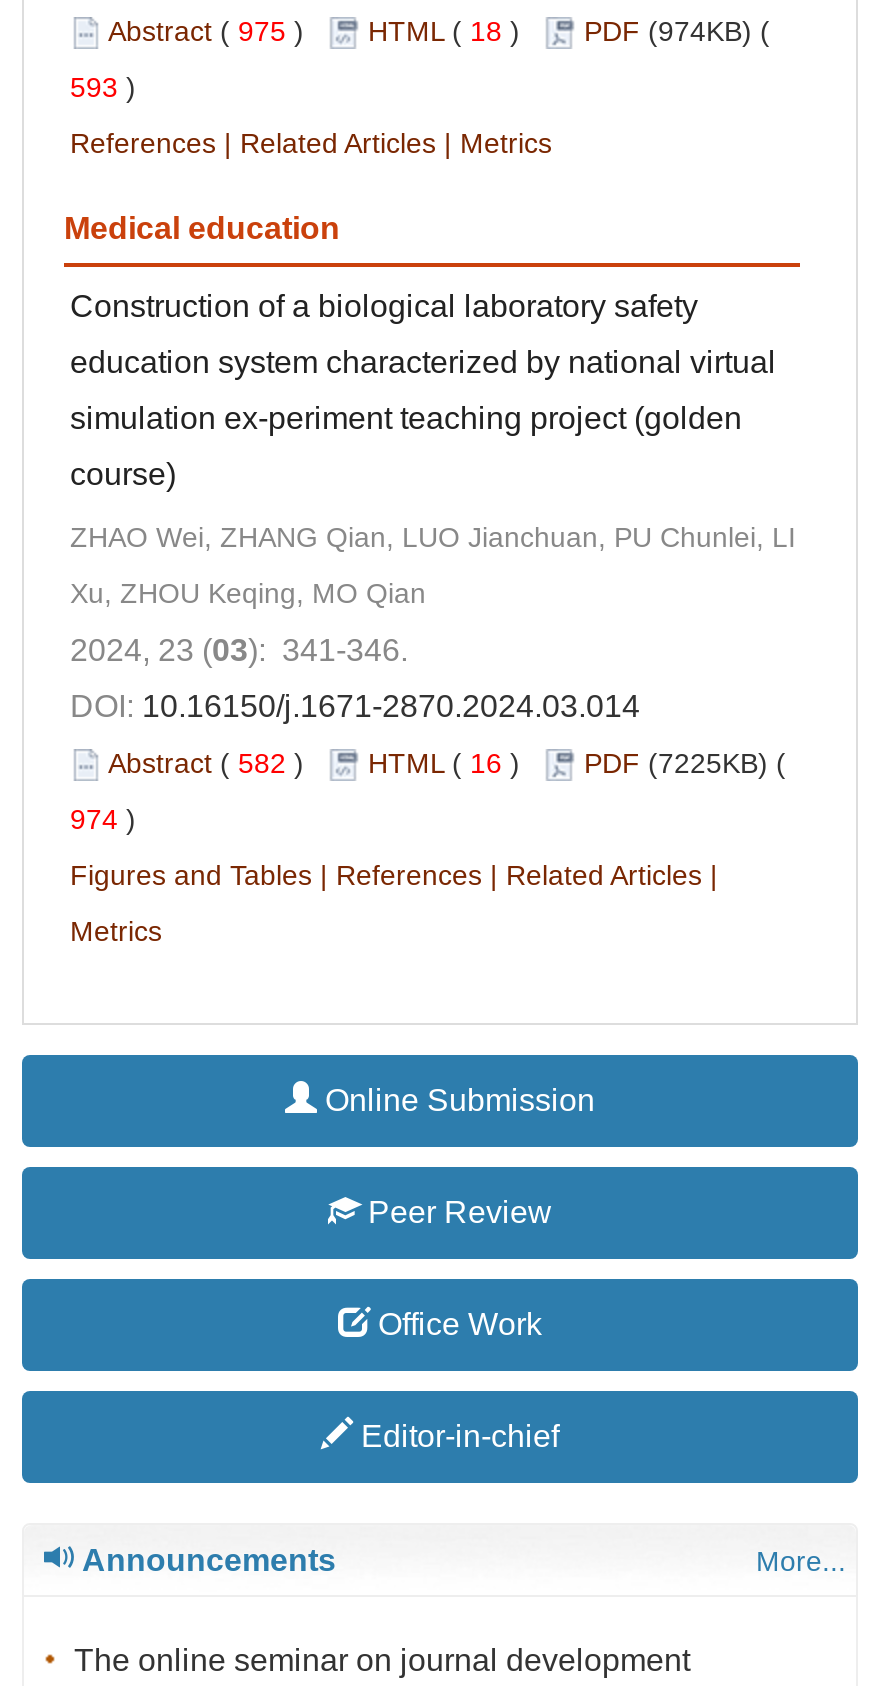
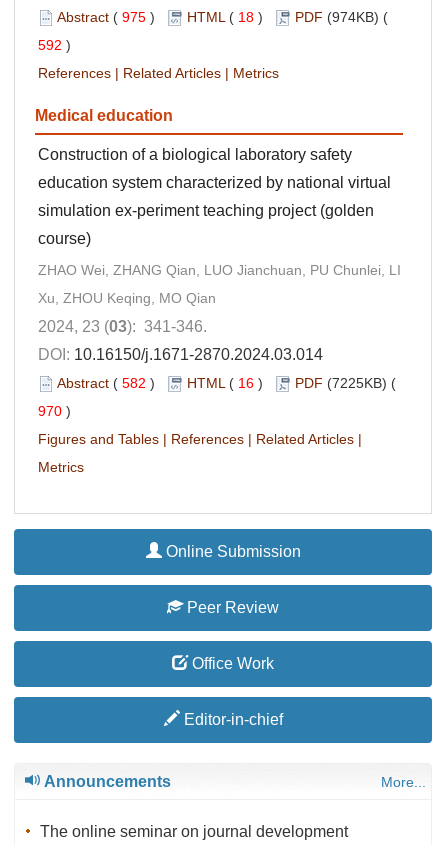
- 593)
+ 592)

- 974)
+ 970)
